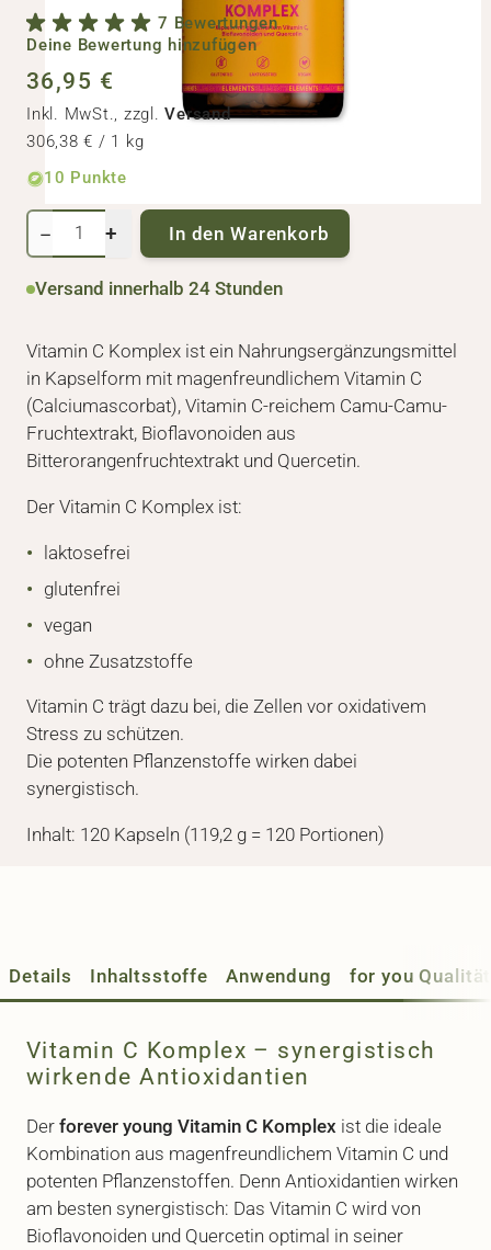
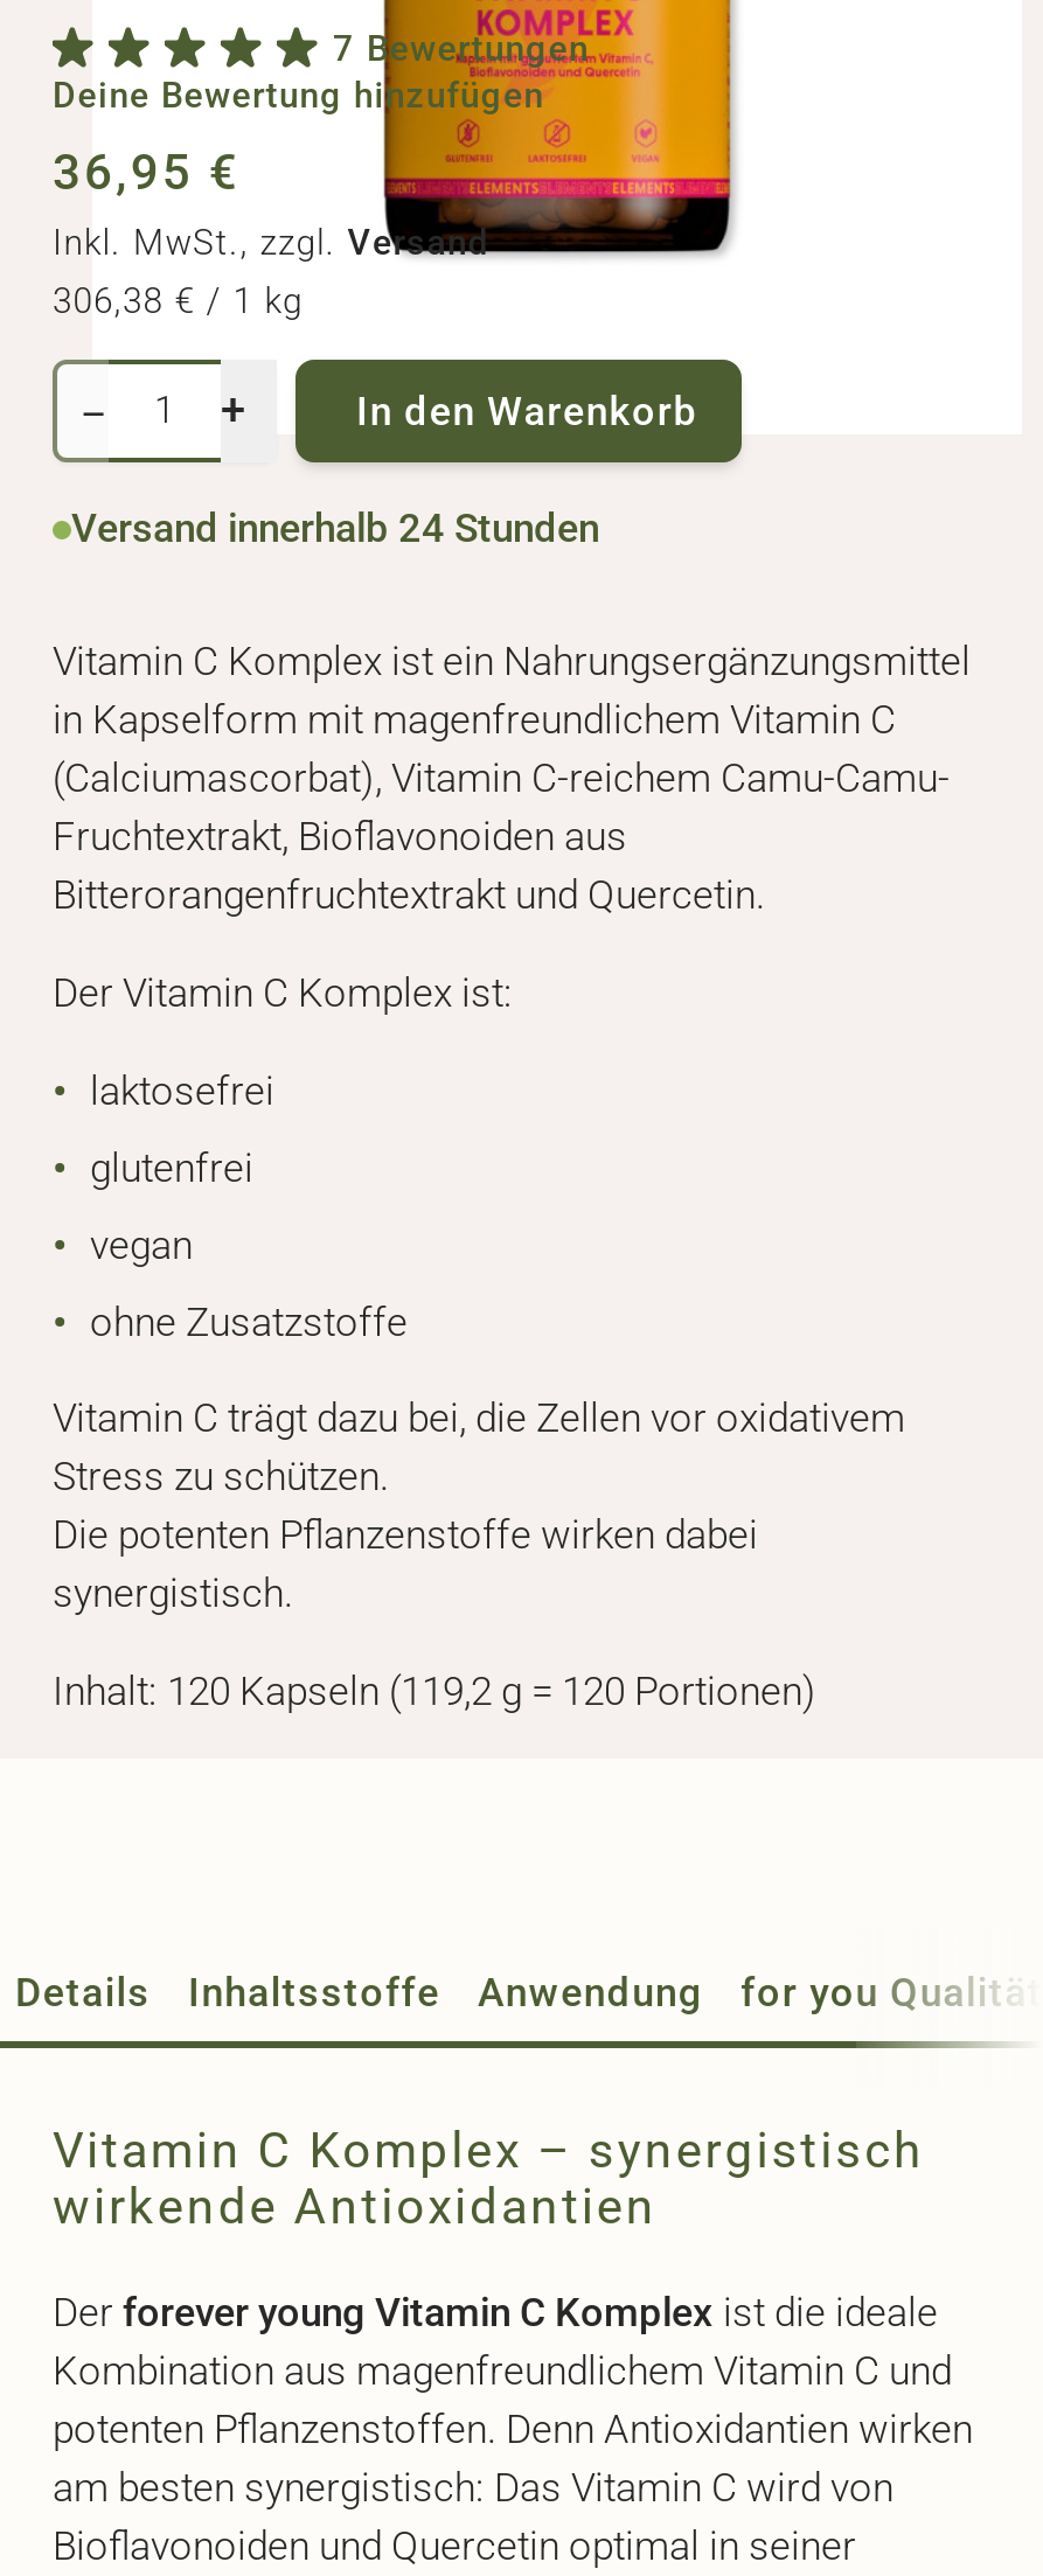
- 10 Punkte
